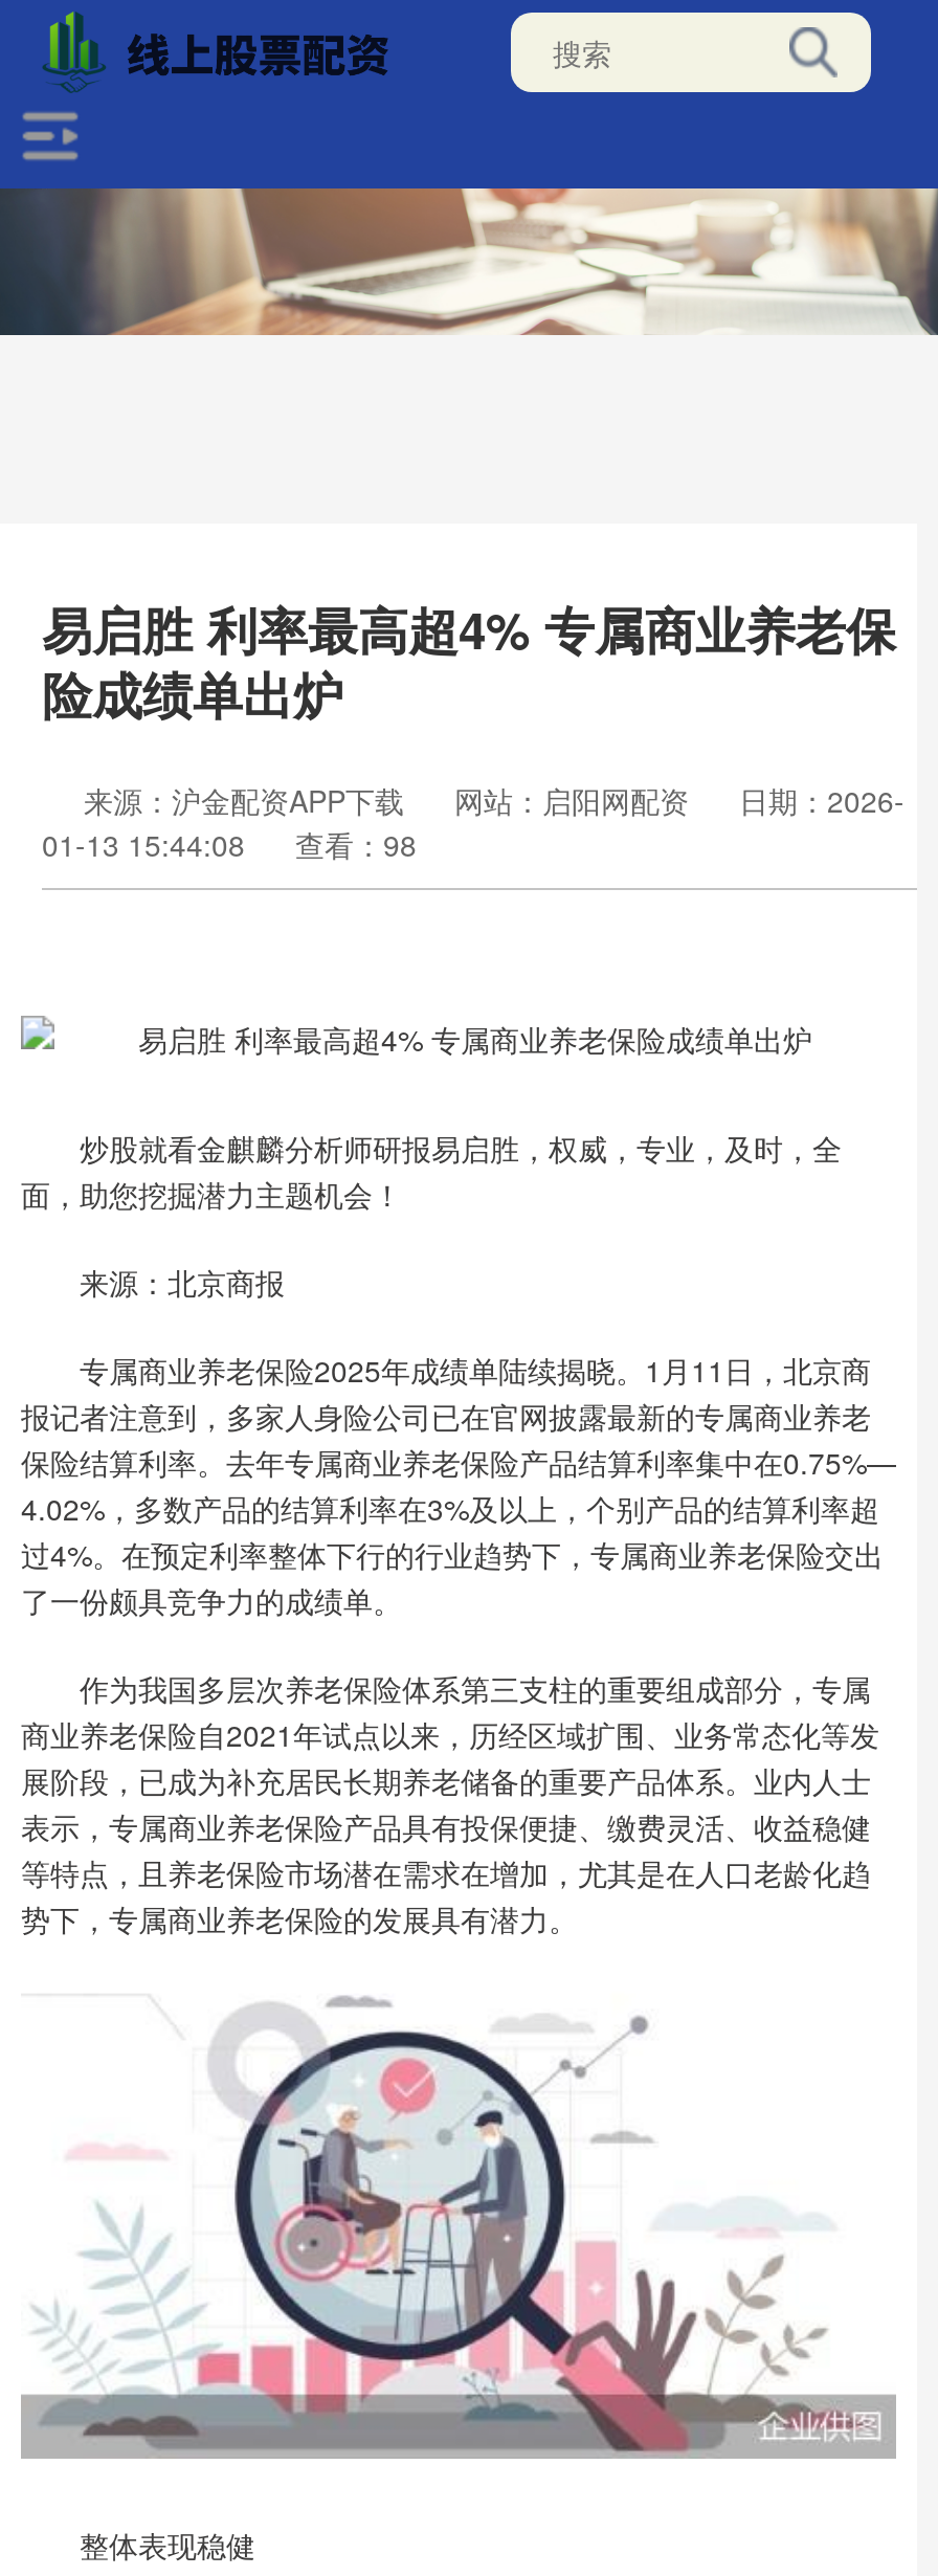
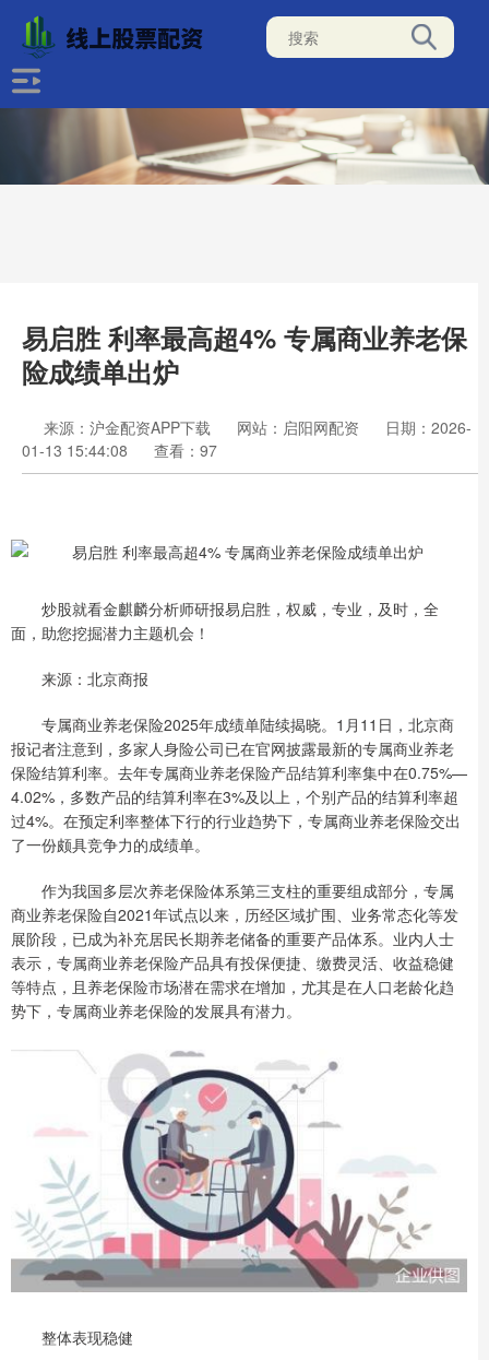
- 01-13 15:44:08 查看：98
+ 01-13 15:44:08 查看：97
